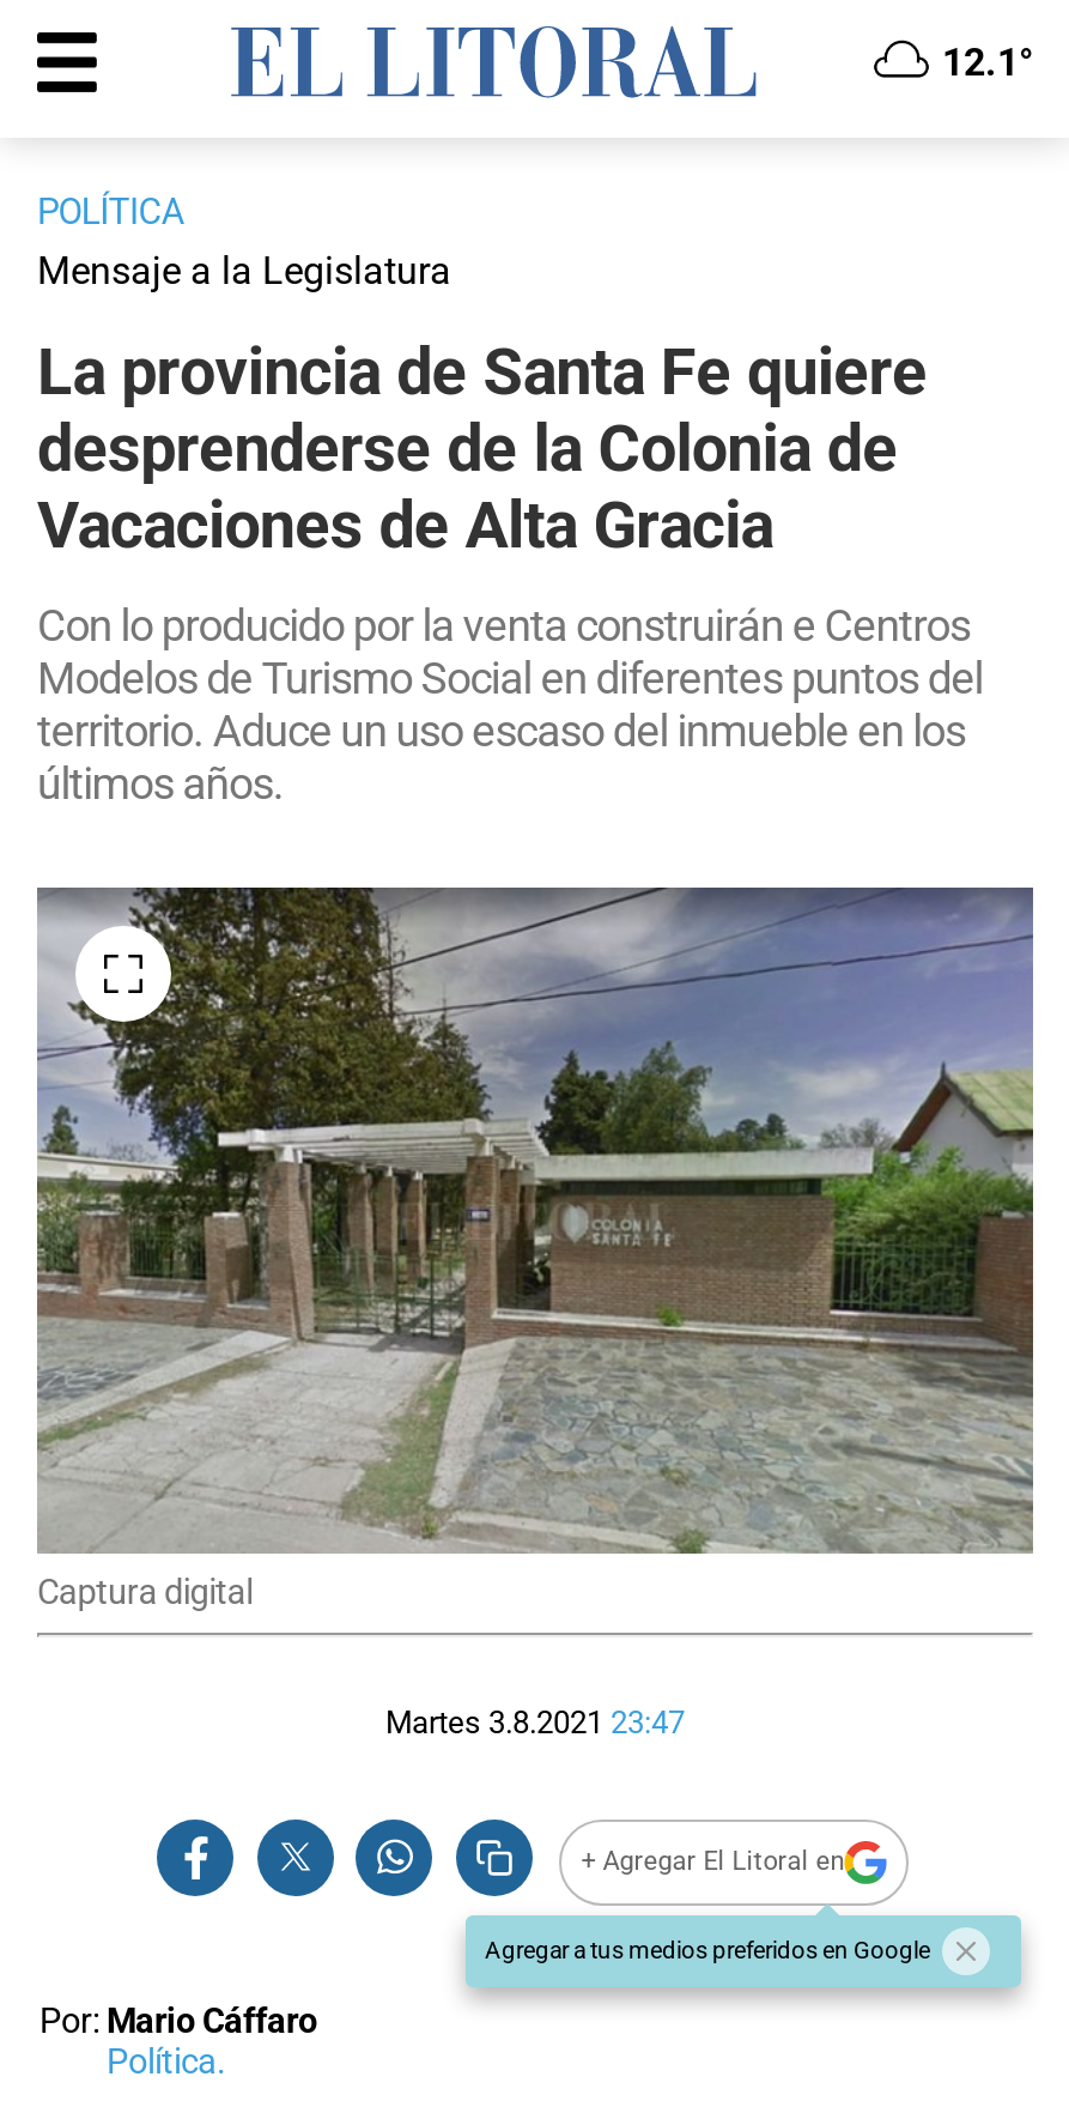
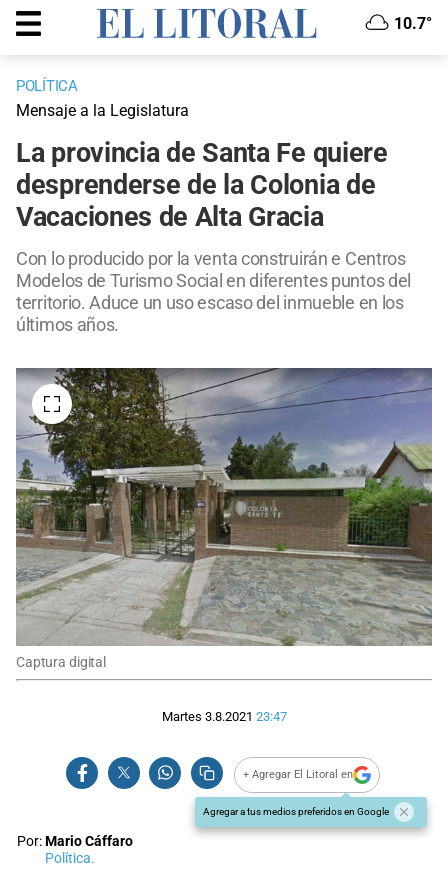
- 12.1°
+ 10.7°
